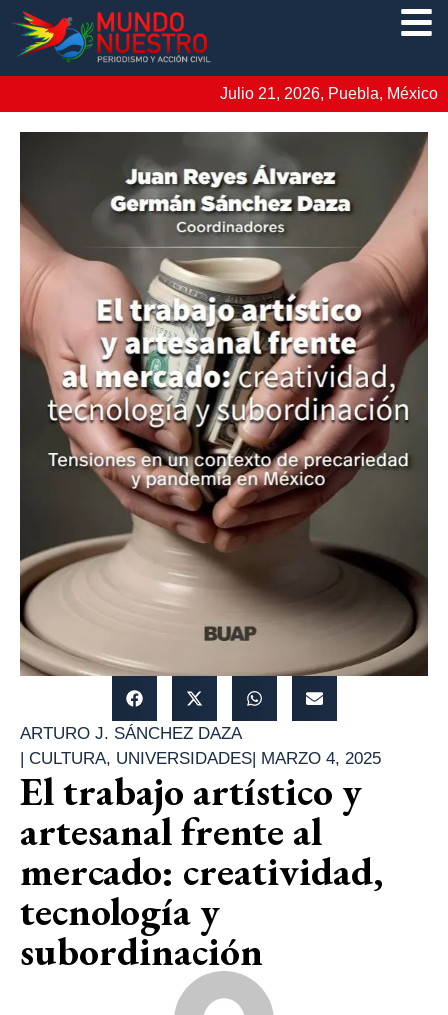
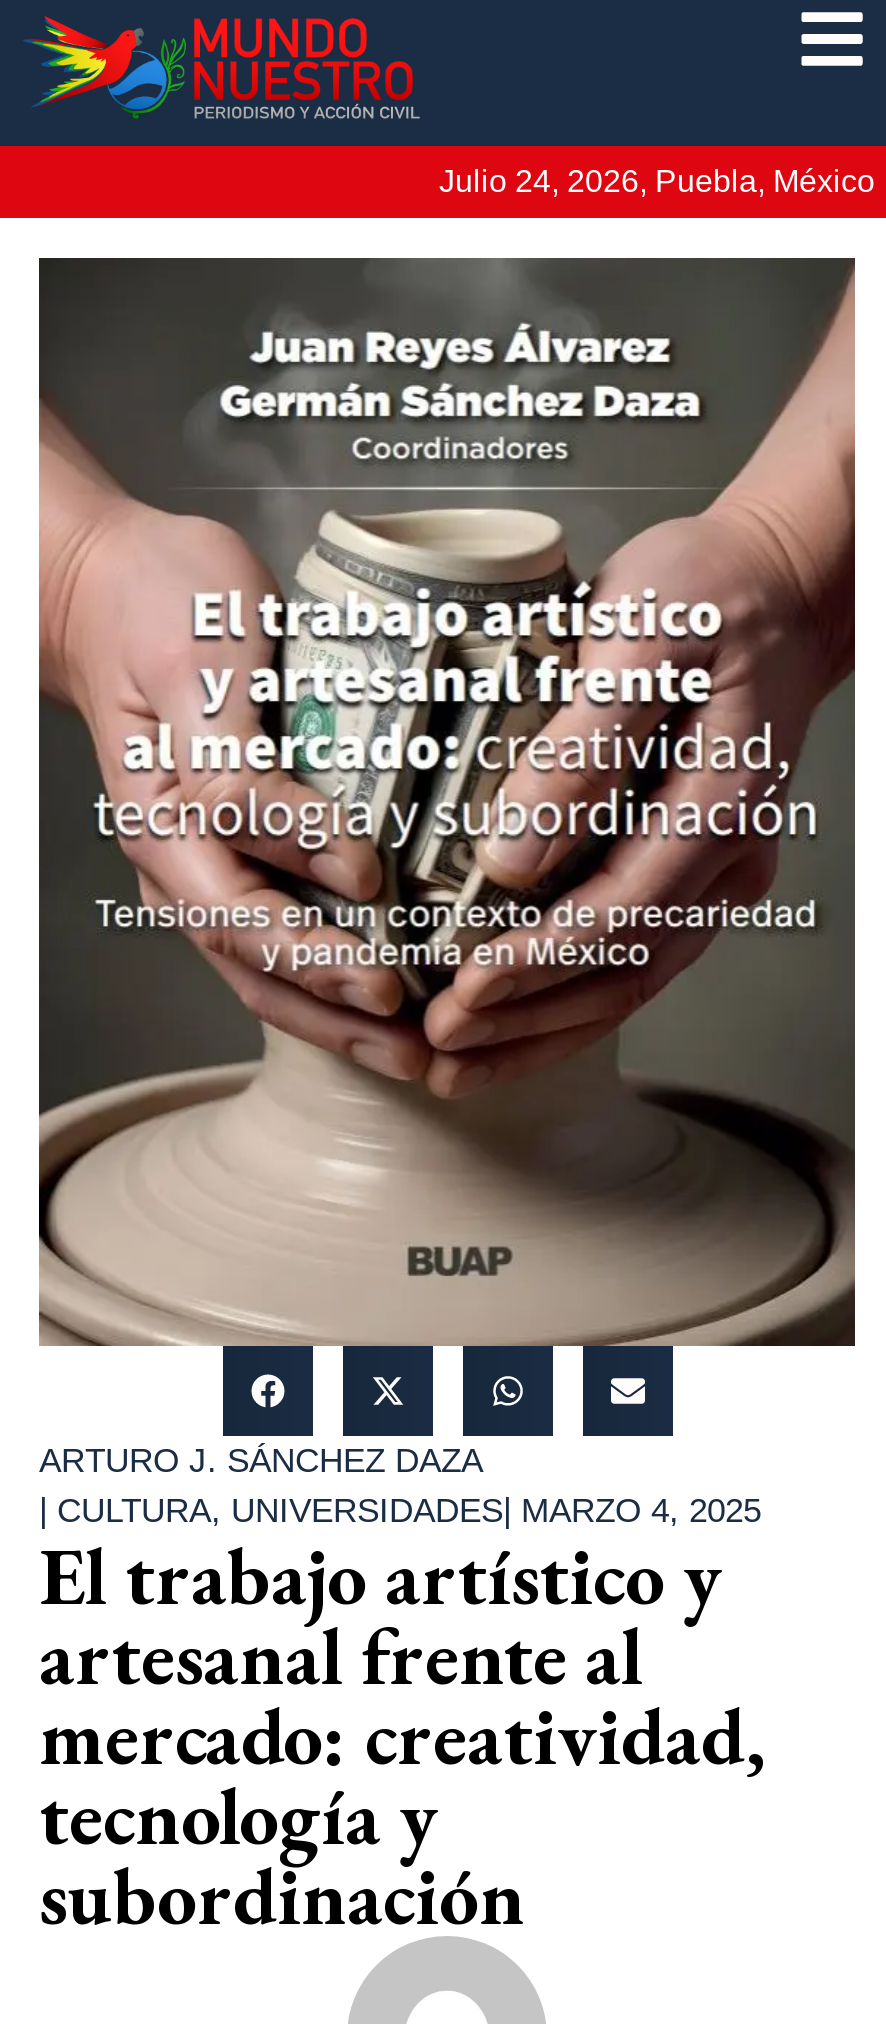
- Julio 21, 2026, Puebla, México
+ Julio 24, 2026, Puebla, México
